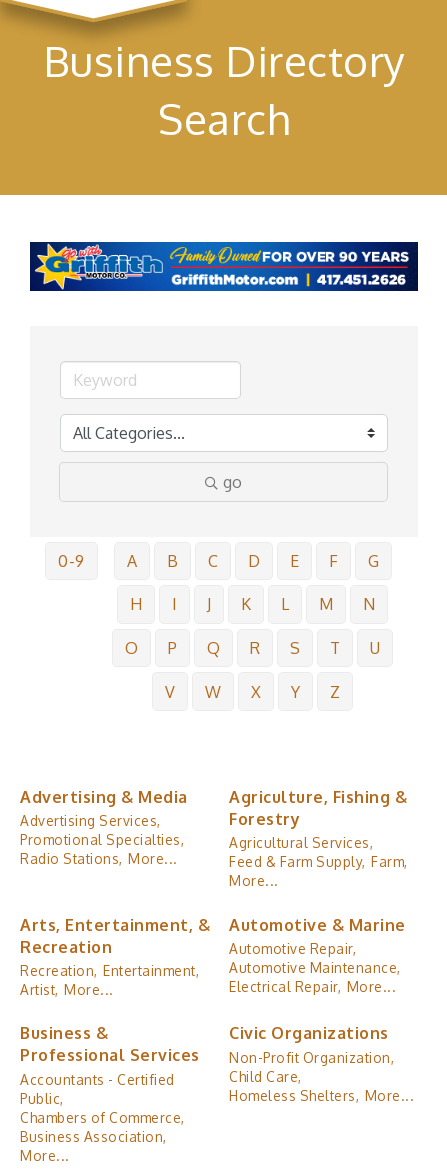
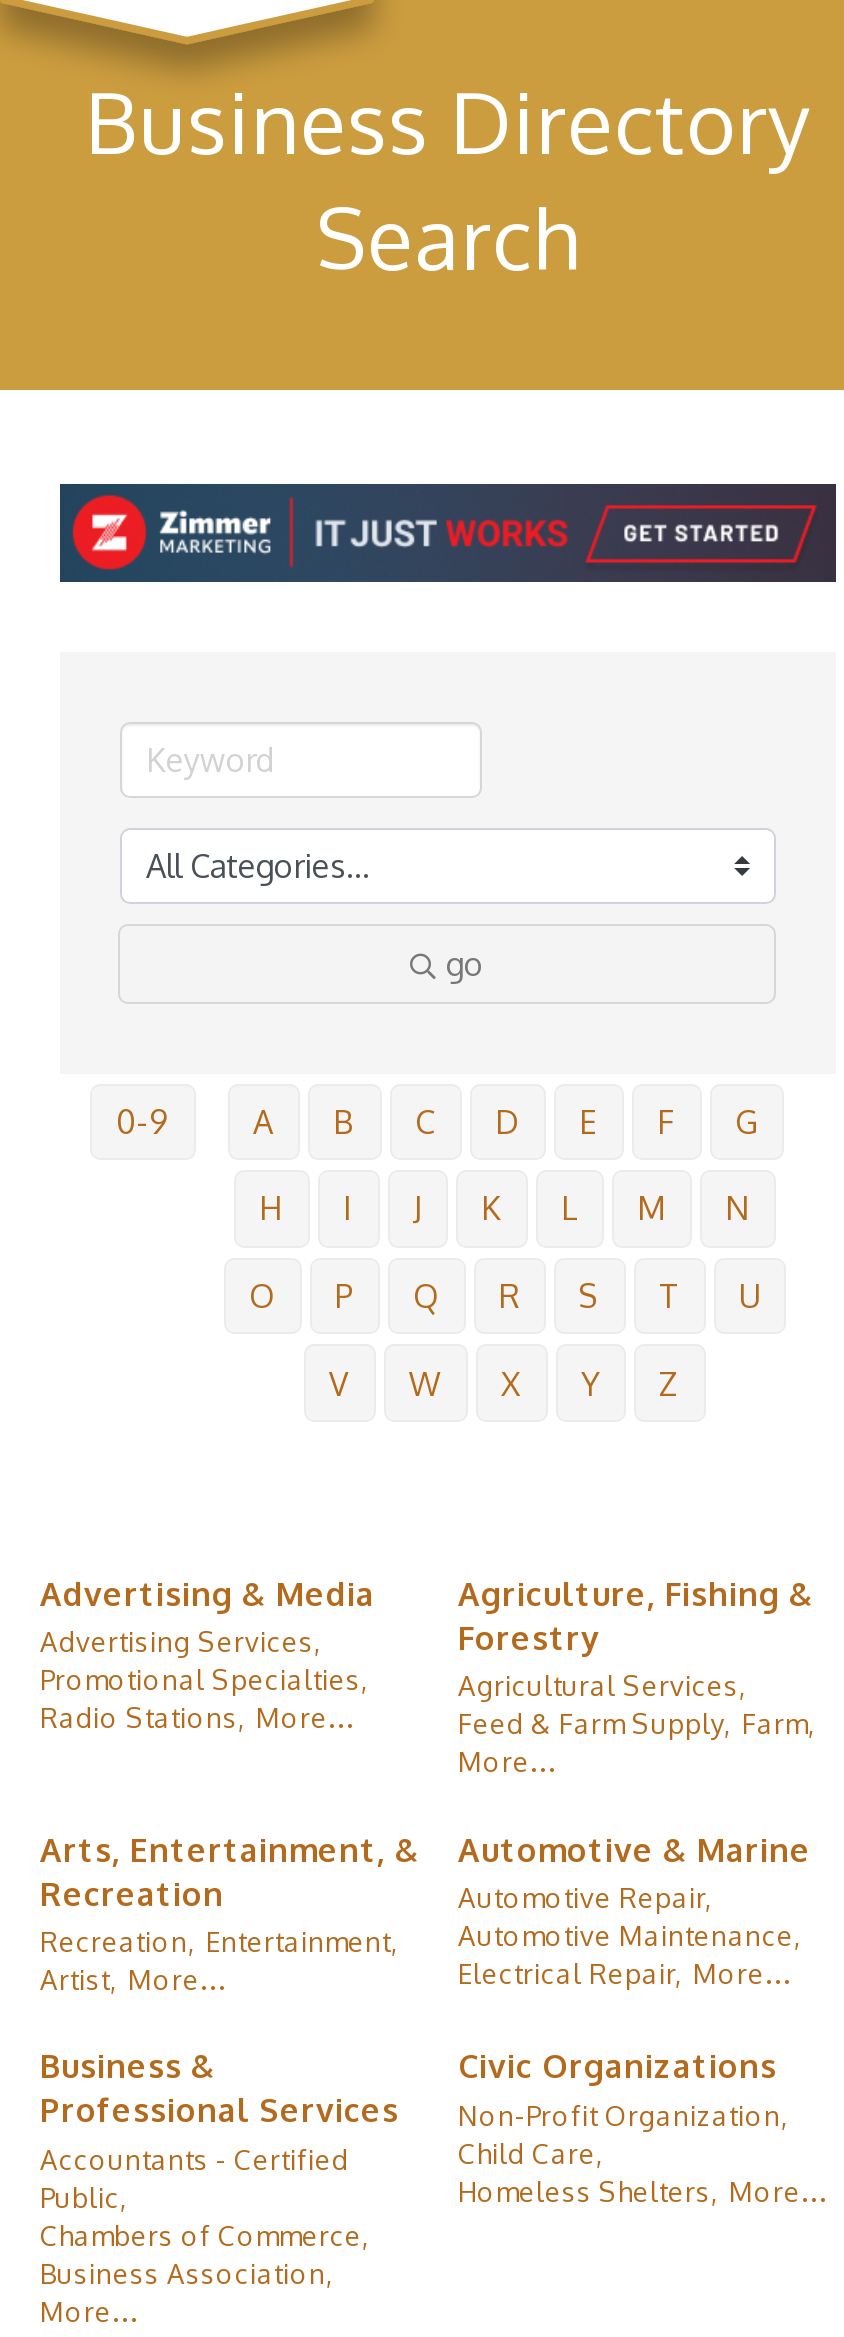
- [image]
+ [image]
